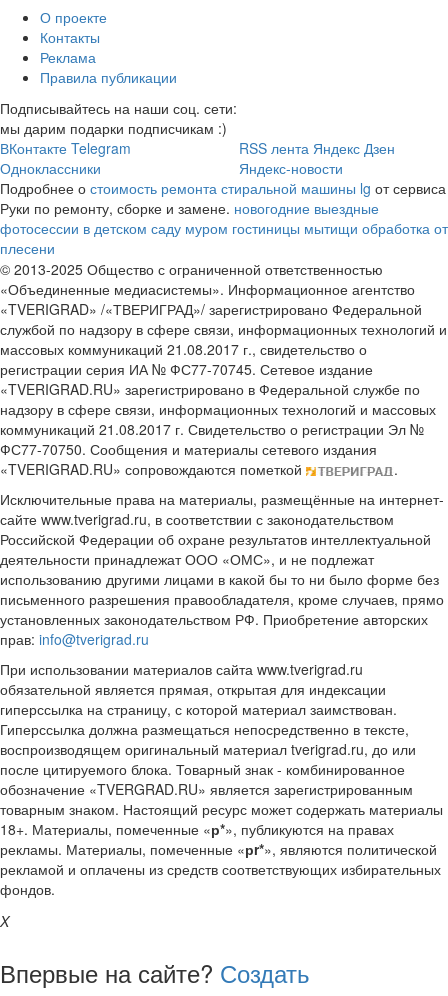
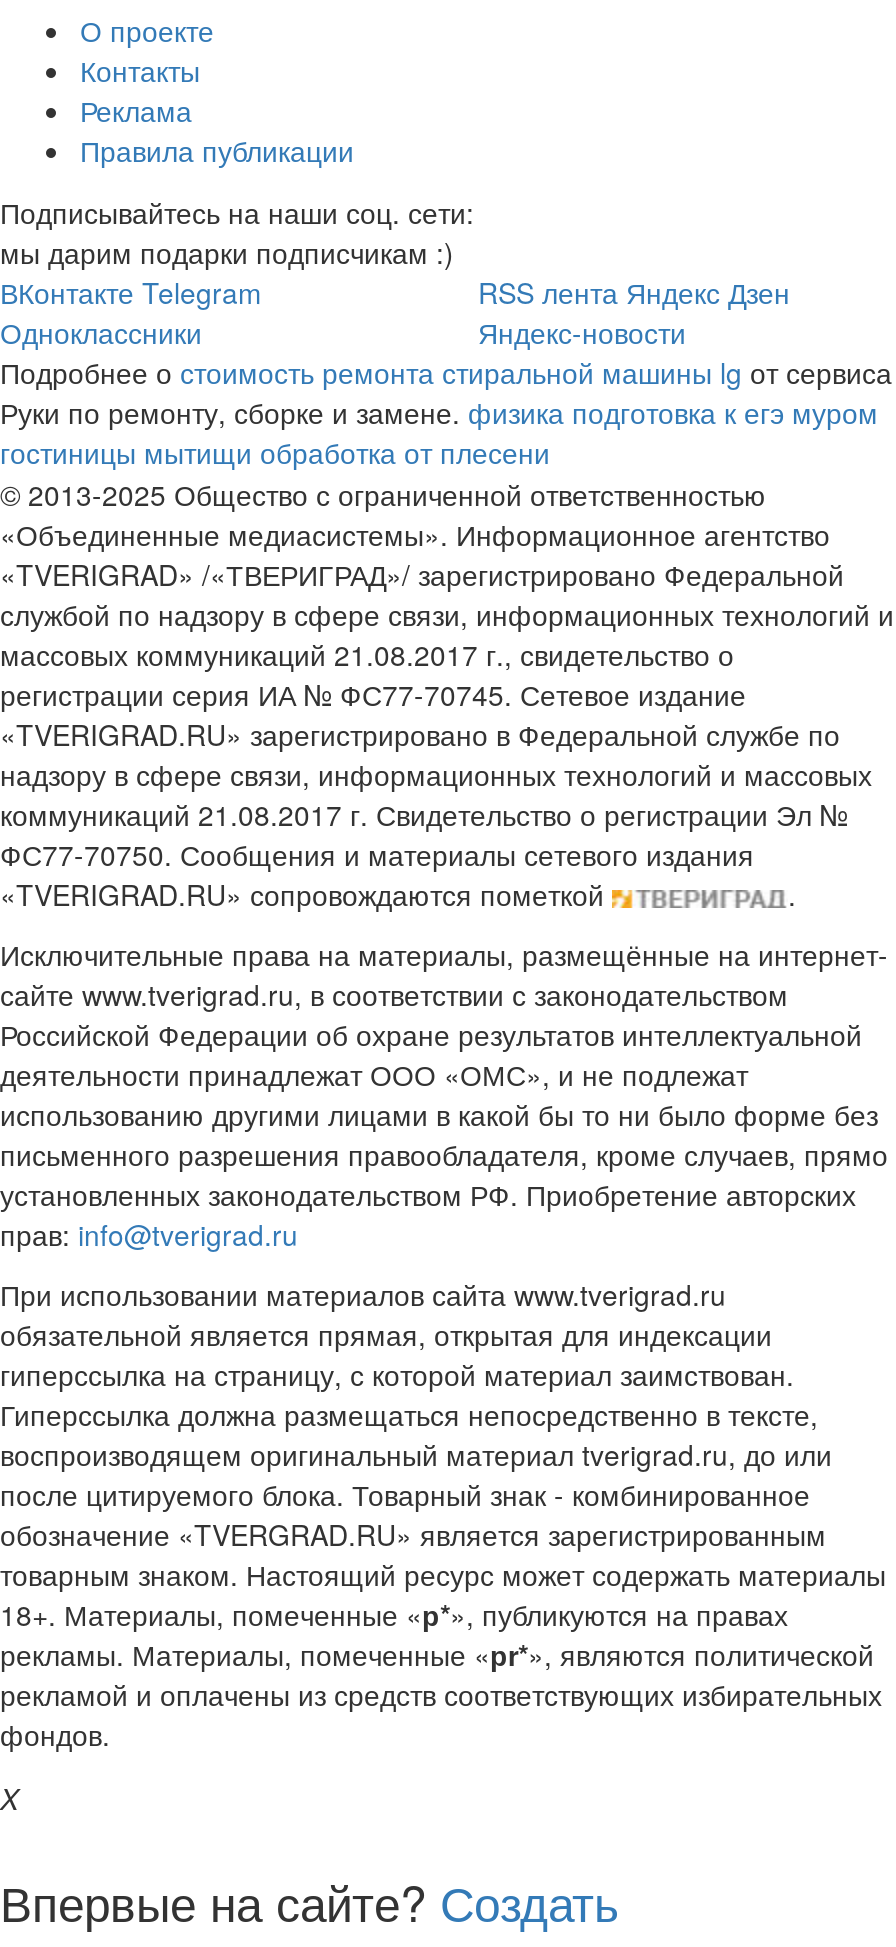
- Руки по ремонту, сборке и замене. новогодние выездные
- фотосессии в детском саду муром гостиницы мытищи обработка от
- плесени
+ Руки по ремонту, сборке и замене. физика подготовка к егэ муром
+ гостиницы мытищи обработка от плесени
